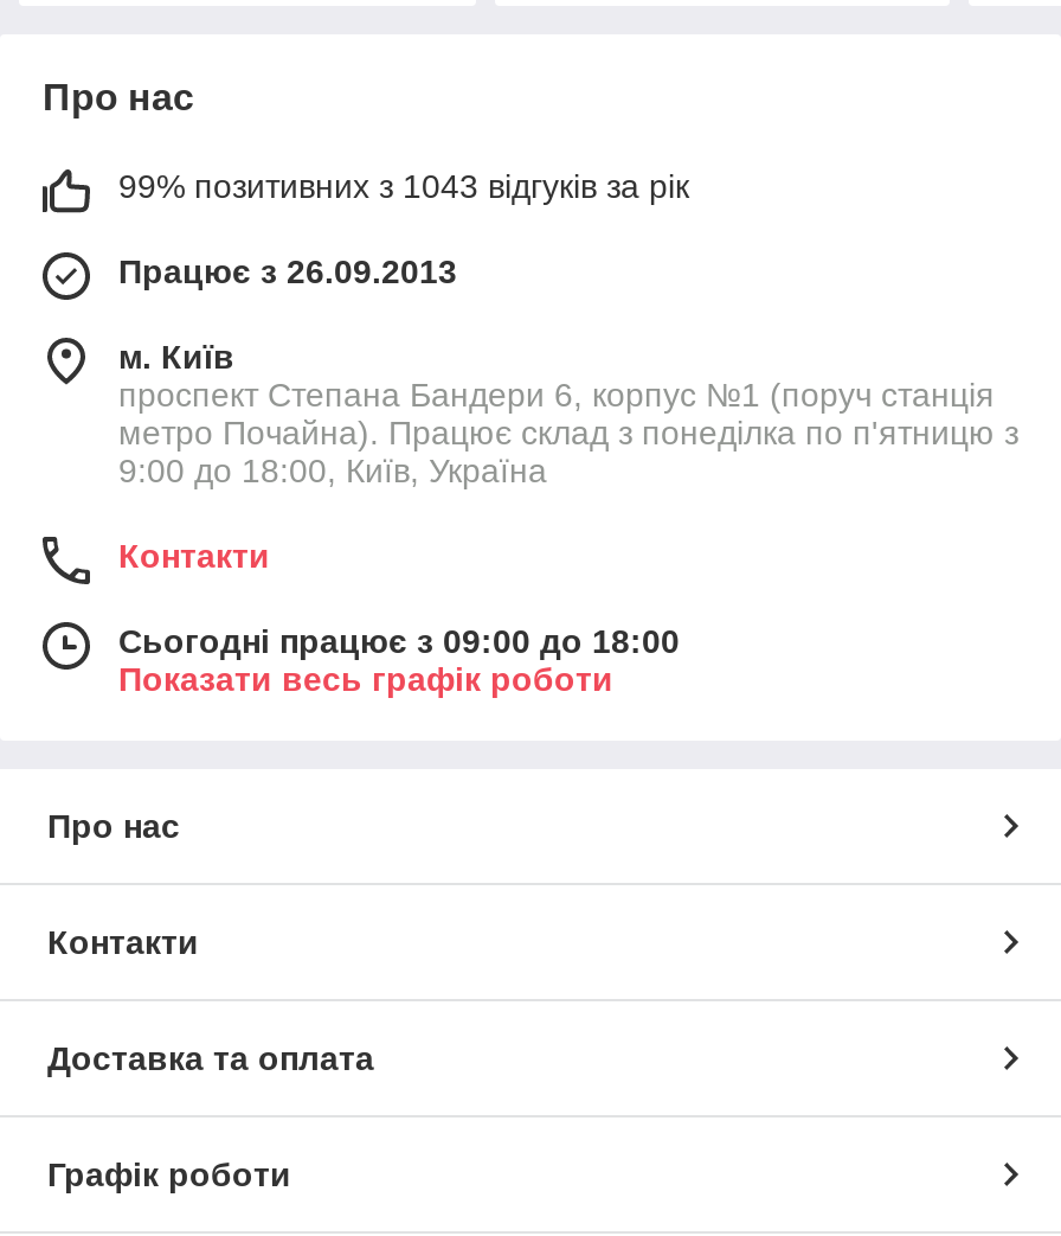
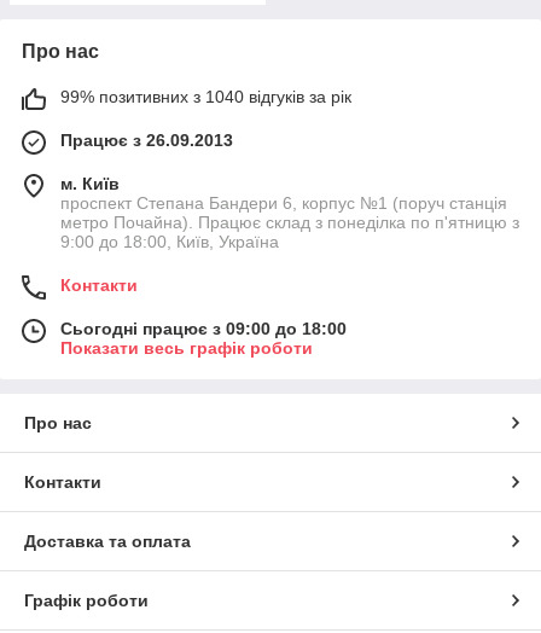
- 99% позитивних з 1043 відгуків за рік
+ 99% позитивних з 1040 відгуків за рік
